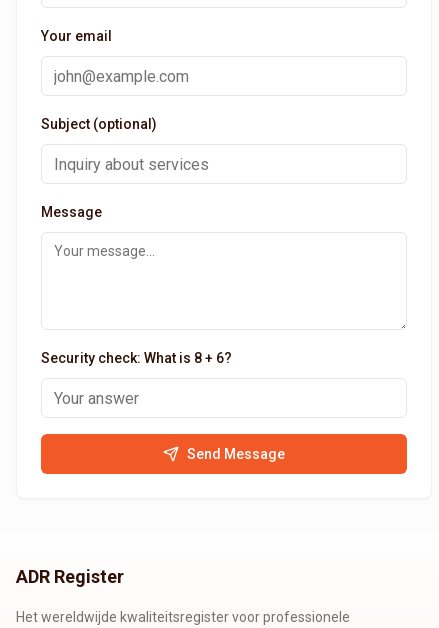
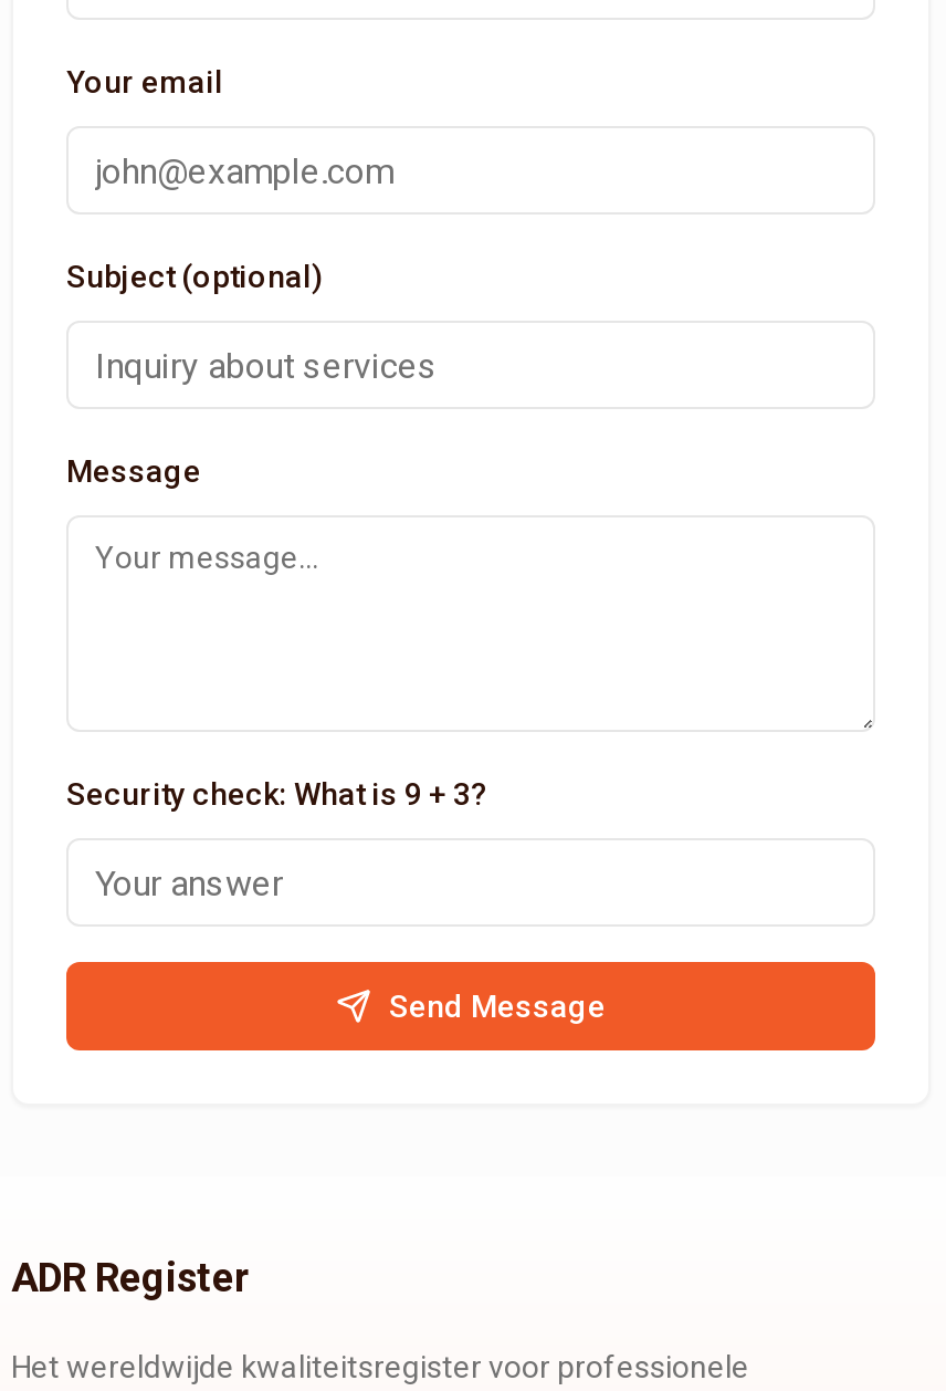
- Security check: What is 8 + 6?
+ Security check: What is 9 + 3?
